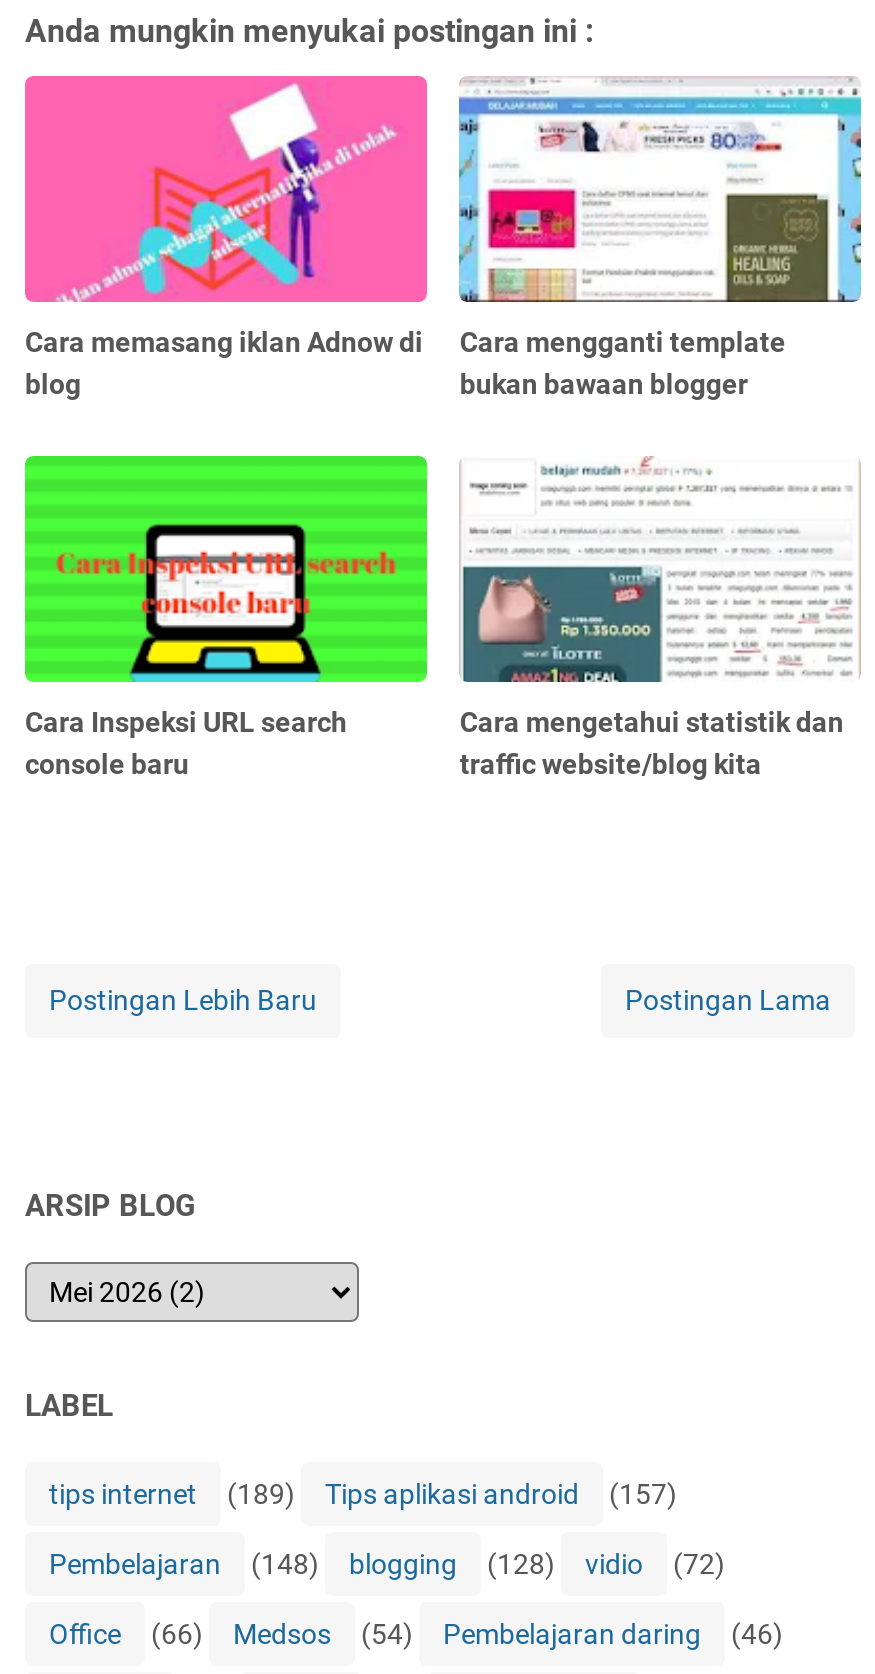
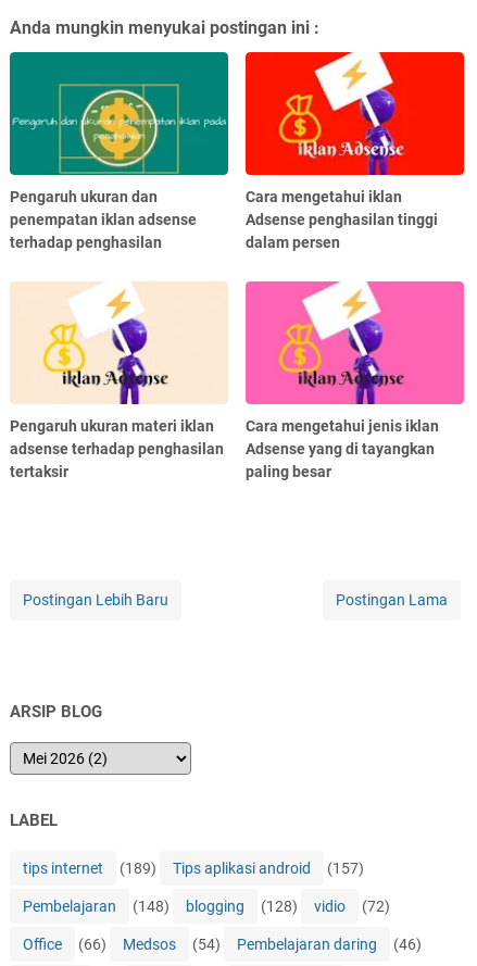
- [image]
- Cara memasang iklan Adnow di
- blog
+ [image]
+ Pengaruh ukuran dan
+ penempatan iklan adsense
+ terhadap penghasilan

- [image]
- Cara mengganti template
- bukan bawaan blogger
+ [image]
+ Cara mengetahui iklan
+ Adsense penghasilan tinggi
+ dalam persen

- [image]
- Cara Inspeksi URL search
- console baru
+ [image]
+ Pengaruh ukuran materi iklan
+ adsense terhadap penghasilan
+ tertaksir

- [image]
- Cara mengetahui statistik dan
- traffic website/blog kita
+ [image]
+ Cara mengetahui jenis iklan
+ Adsense yang di tayangkan
+ paling besar
